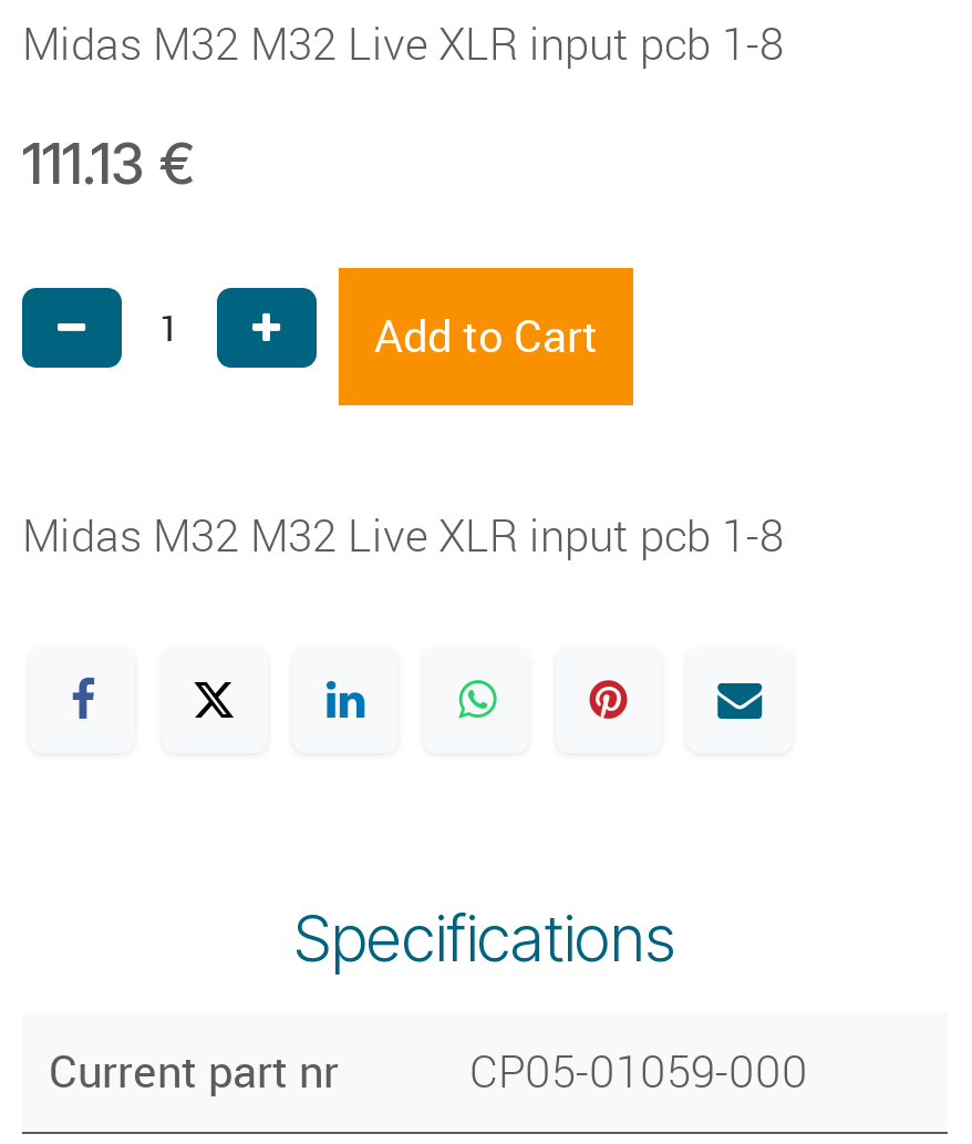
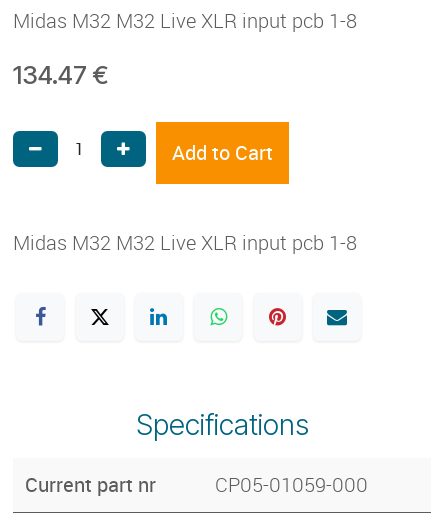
- 111.13 €
+ 134.47 €
